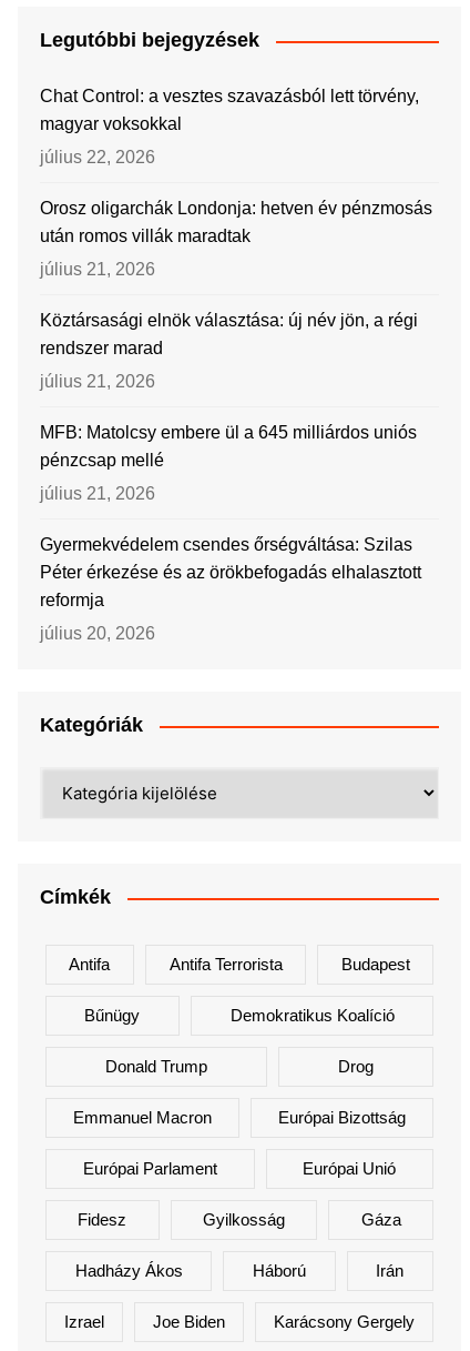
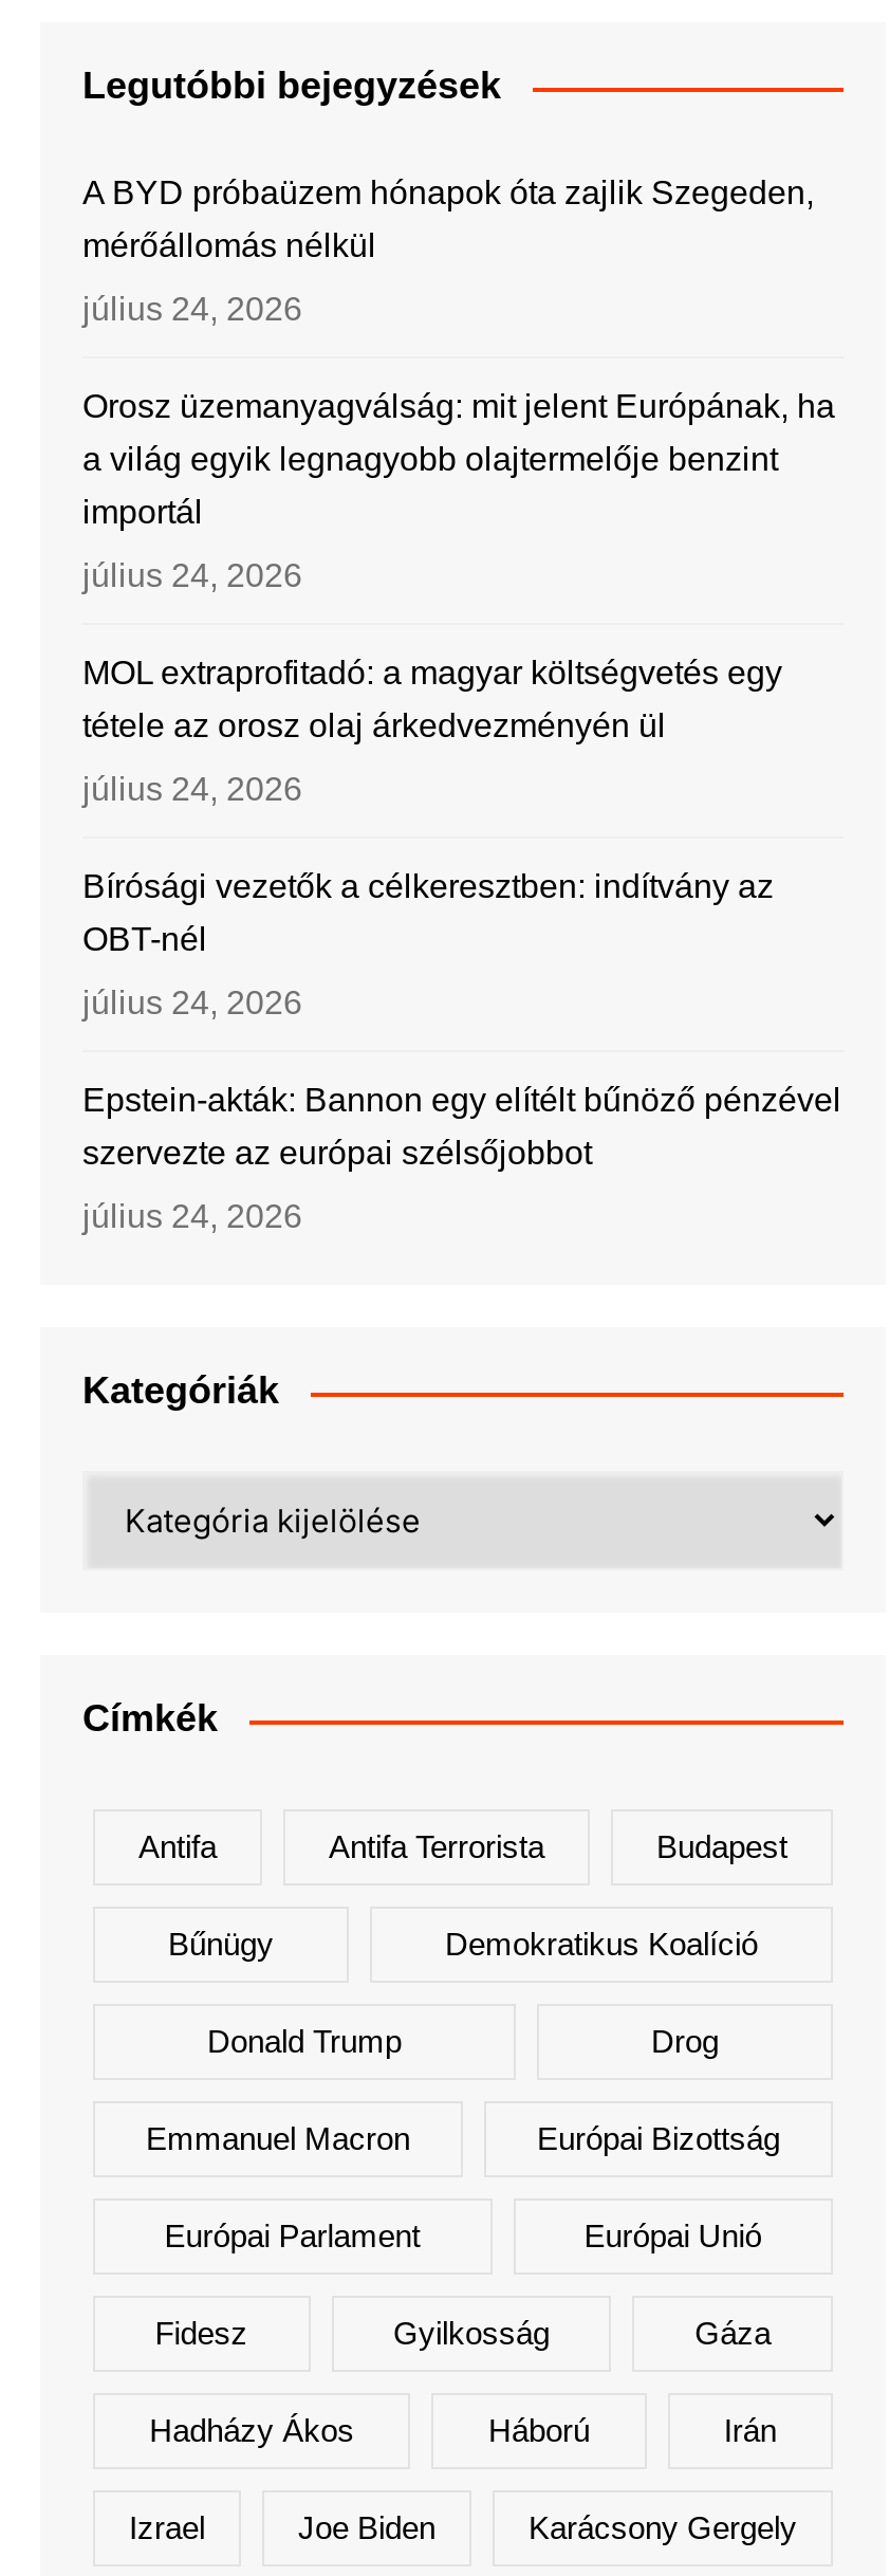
- Chat Control: a vesztes szavazásból lett törvény,
+ A BYD próbaüzem hónapok óta zajlik Szegeden,

- magyar voksokkal
+ mérőállomás nélkül

- július 22, 2026
+ július 24, 2026

- Orosz oligarchák Londonja: hetven év pénzmosás
+ Orosz üzemanyagválság: mit jelent Európának, ha

- után romos villák maradtak
+ a világ egyik legnagyobb olajtermelője benzint

- július 21, 2026
+ importál

- Köztársasági elnök választása: új név jön, a régi
+ július 24, 2026

- rendszer marad
+ MOL extraprofitadó: a magyar költségvetés egy

- július 21, 2026
+ tétele az orosz olaj árkedvezményén ül

- MFB: Matolcsy embere ül a 645 milliárdos uniós
+ július 24, 2026

- pénzcsap mellé
+ Bírósági vezetők a célkeresztben: indítvány az

- július 21, 2026
+ OBT-nél

- Gyermekvédelem csendes őrségváltása: Szilas
+ július 24, 2026

- Péter érkezése és az örökbefogadás elhalasztott
+ Epstein-akták: Bannon egy elítélt bűnöző pénzével

- reformja
+ szervezte az európai szélsőjobbot

- július 20, 2026
+ július 24, 2026
